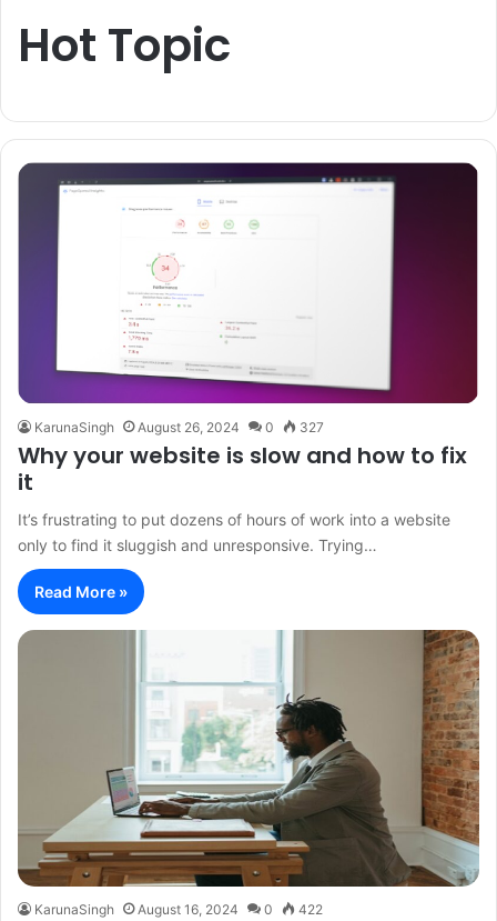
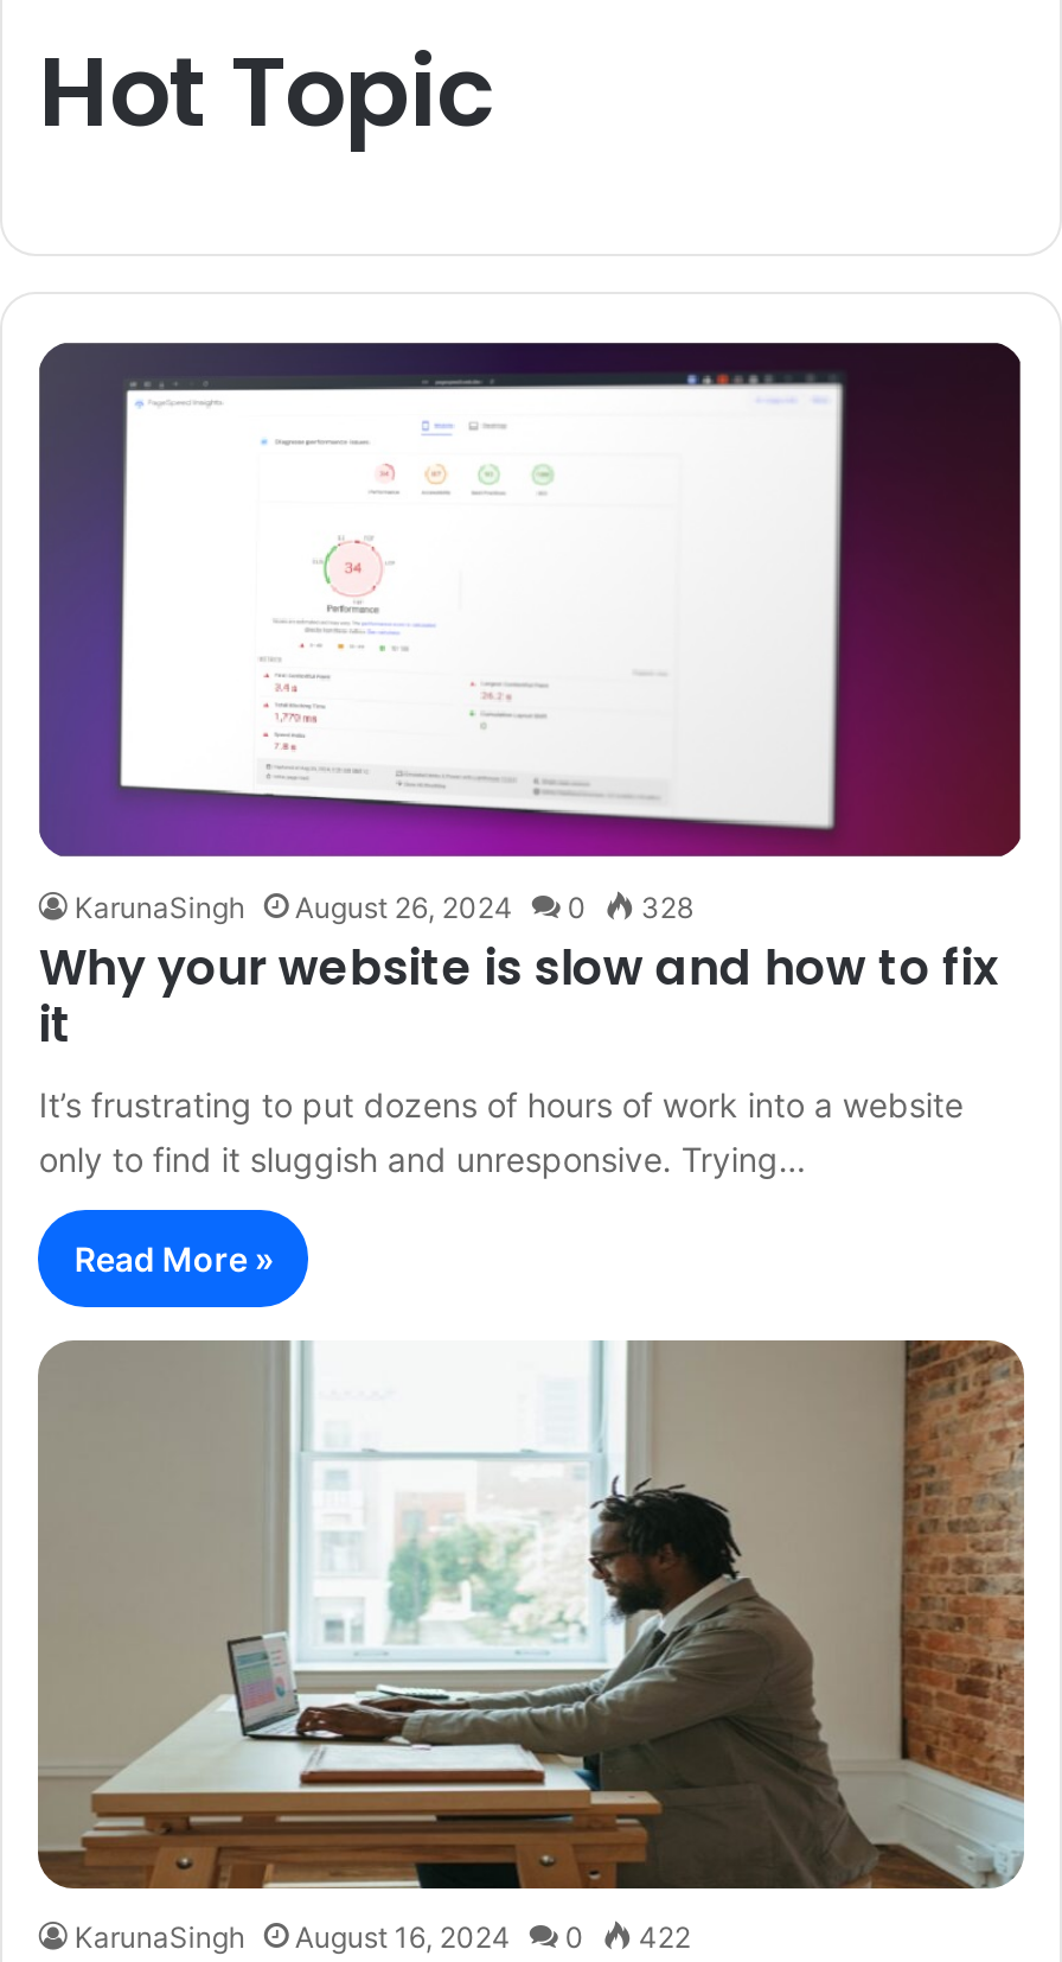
- KarunaSingh August 26, 2024 0 327
+ KarunaSingh August 26, 2024 0 328
